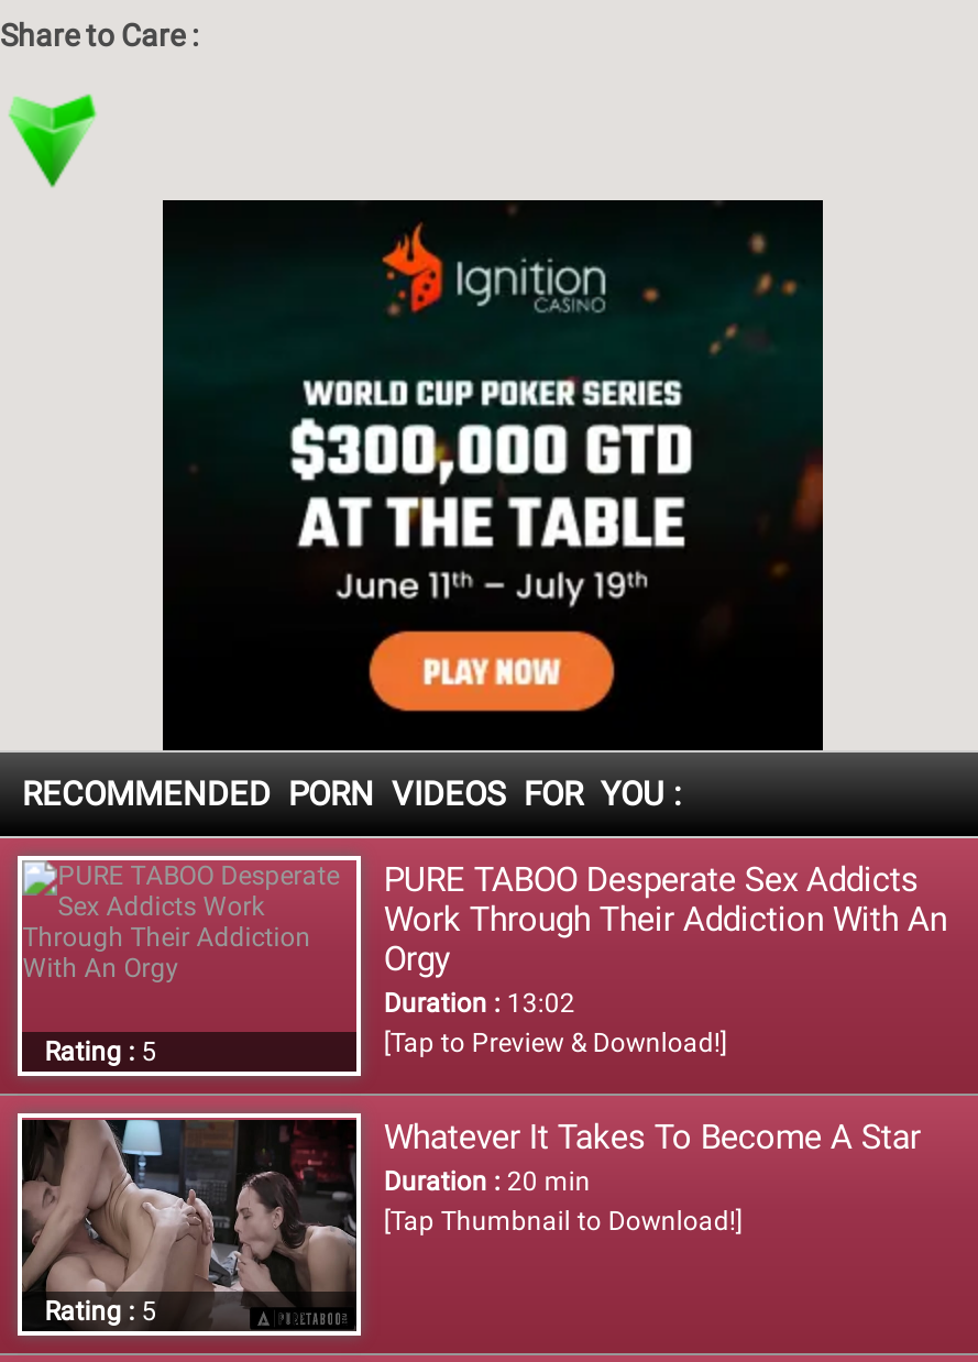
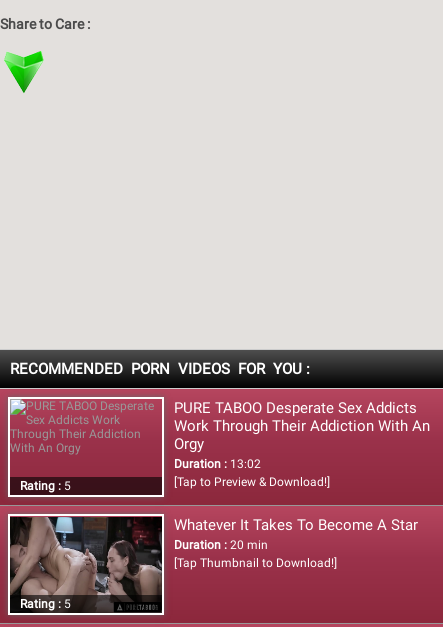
- [image]
